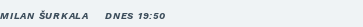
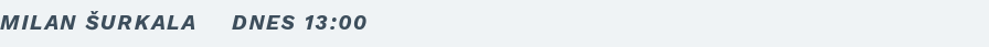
- MILAN ŠURKALA DNES 19:50
+ MILAN ŠURKALA DNES 13:00
